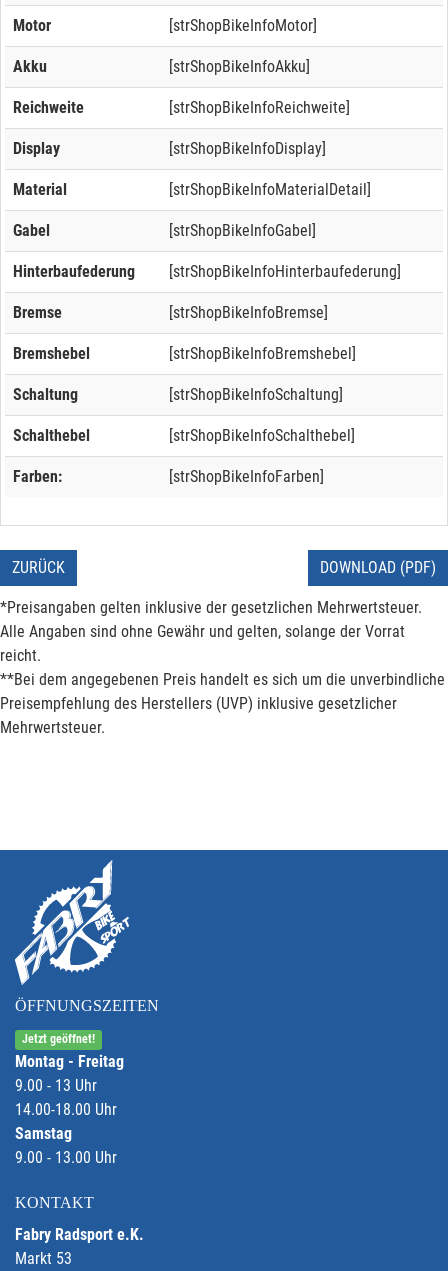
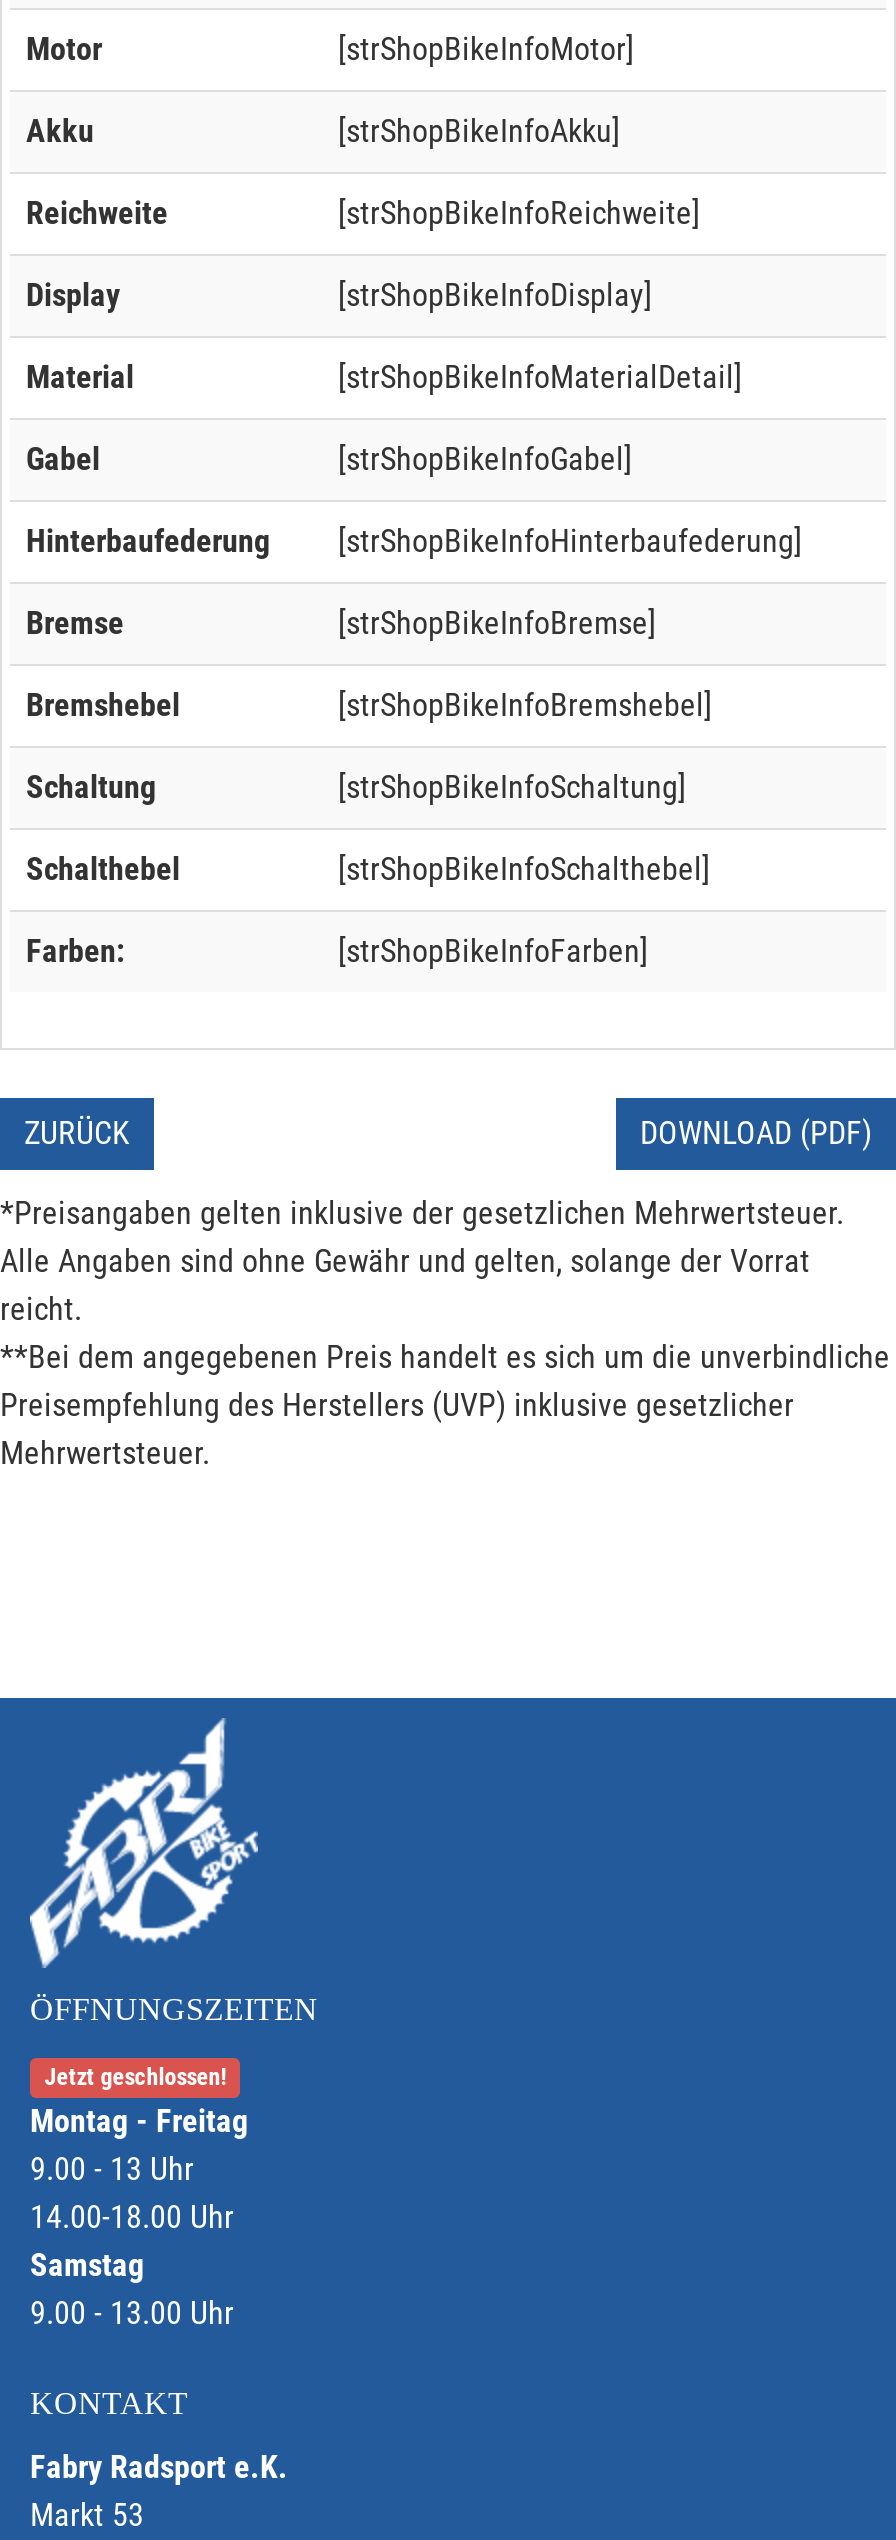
- Jetzt geöffnet!
+ Jetzt geschlossen!
